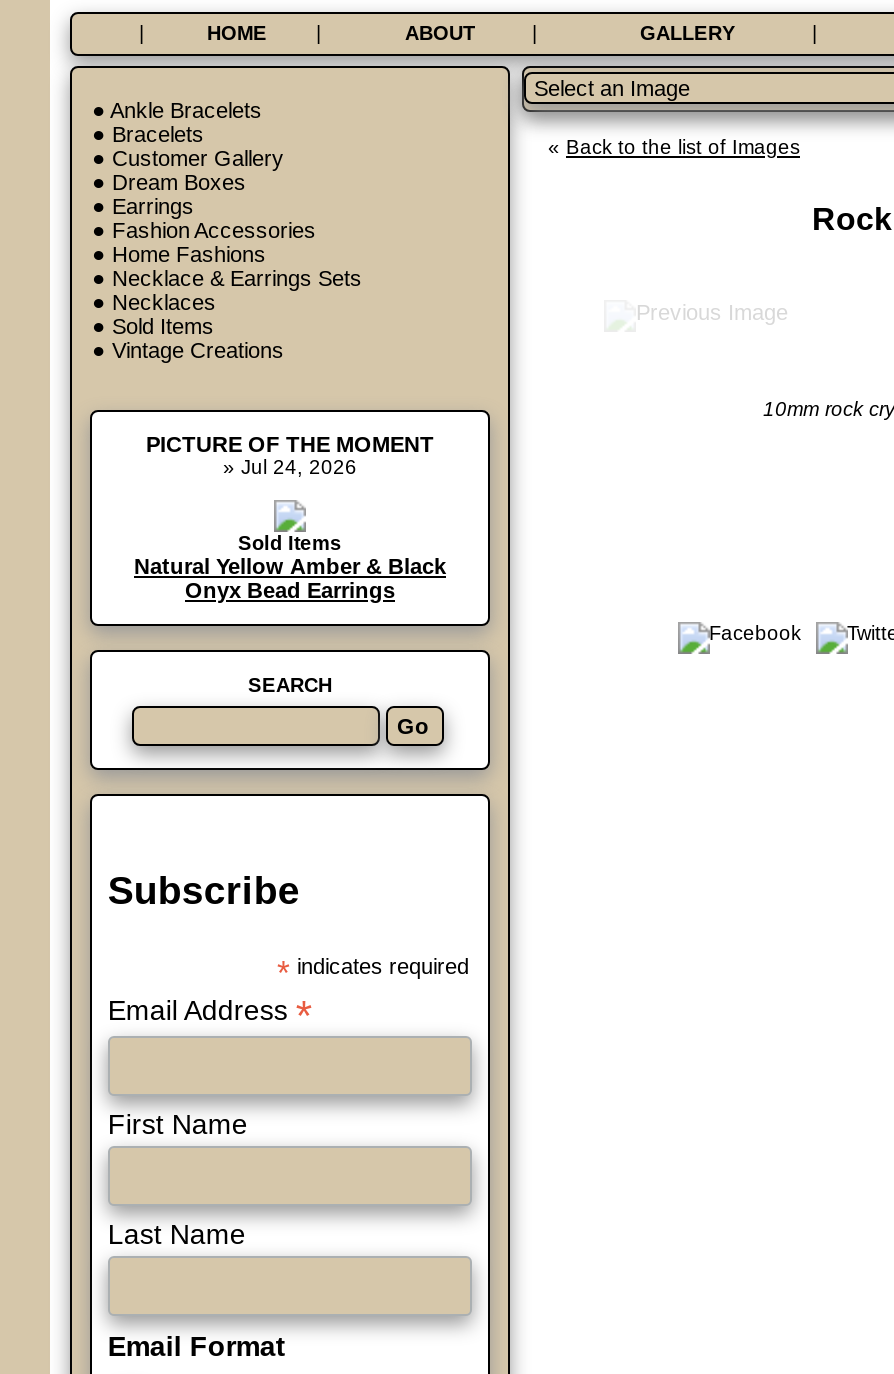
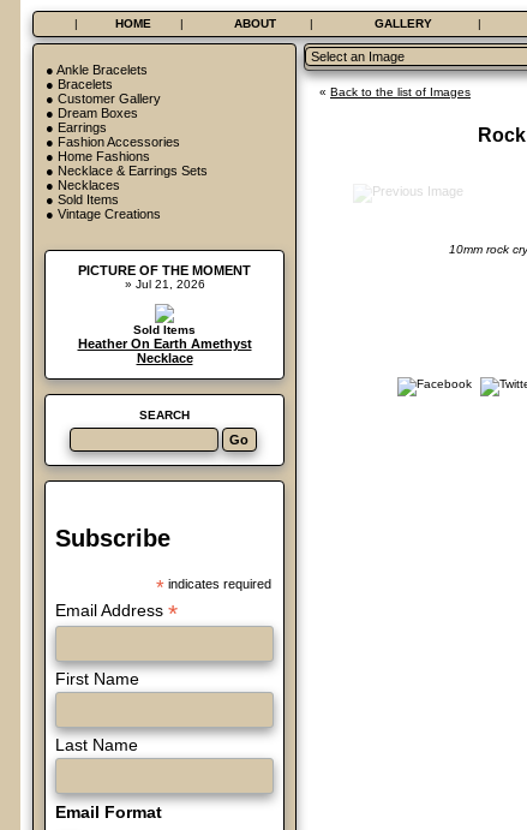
- » Jul 24, 2026
+ » Jul 21, 2026

- Natural Yellow Amber & Black
- Onyx Bead Earrings
+ Heather On Earth Amethyst
+ Necklace
